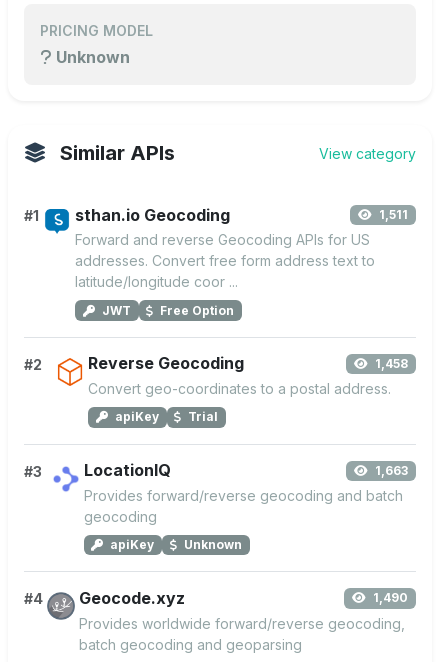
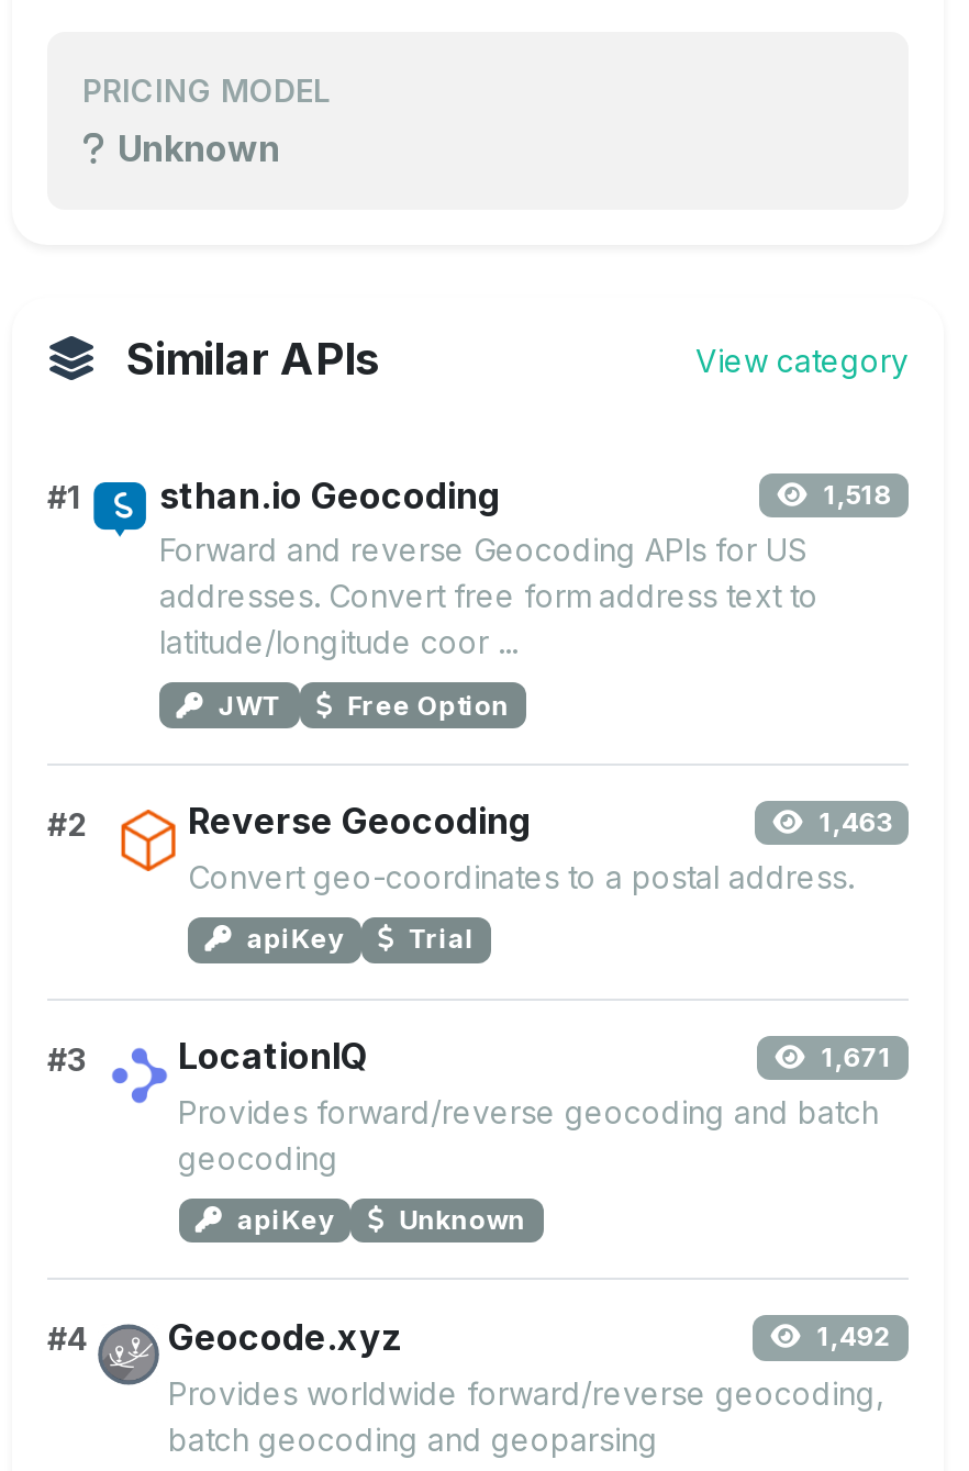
- 1,511
+ 1,518

- 1,458
+ 1,463

- 1,663
+ 1,671

- 1,490
+ 1,492
